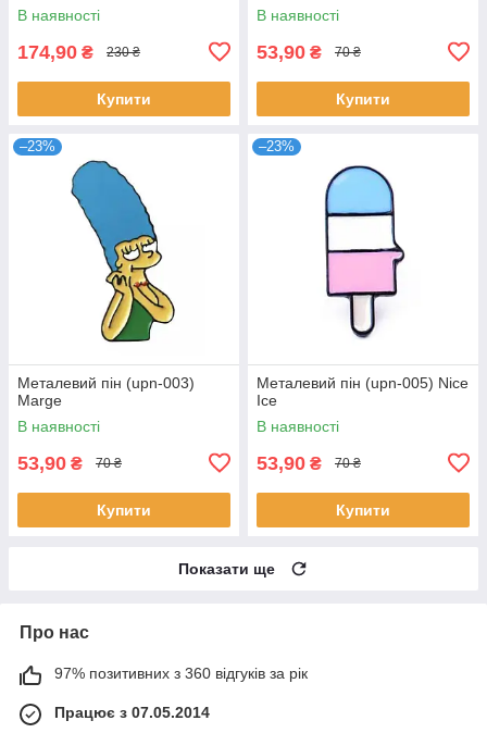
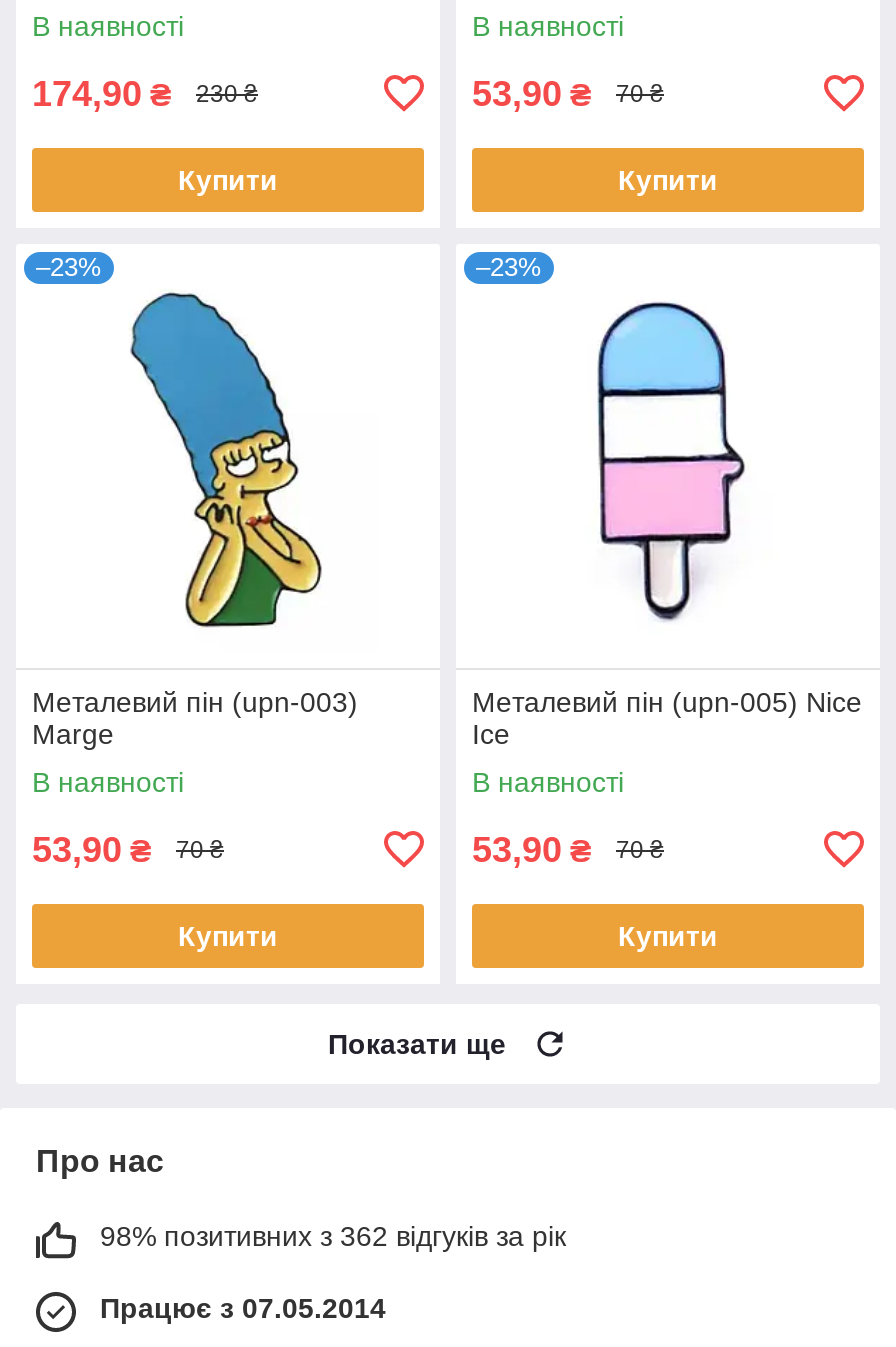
- 97% позитивних з 360 відгуків за рік
+ 98% позитивних з 362 відгуків за рік
